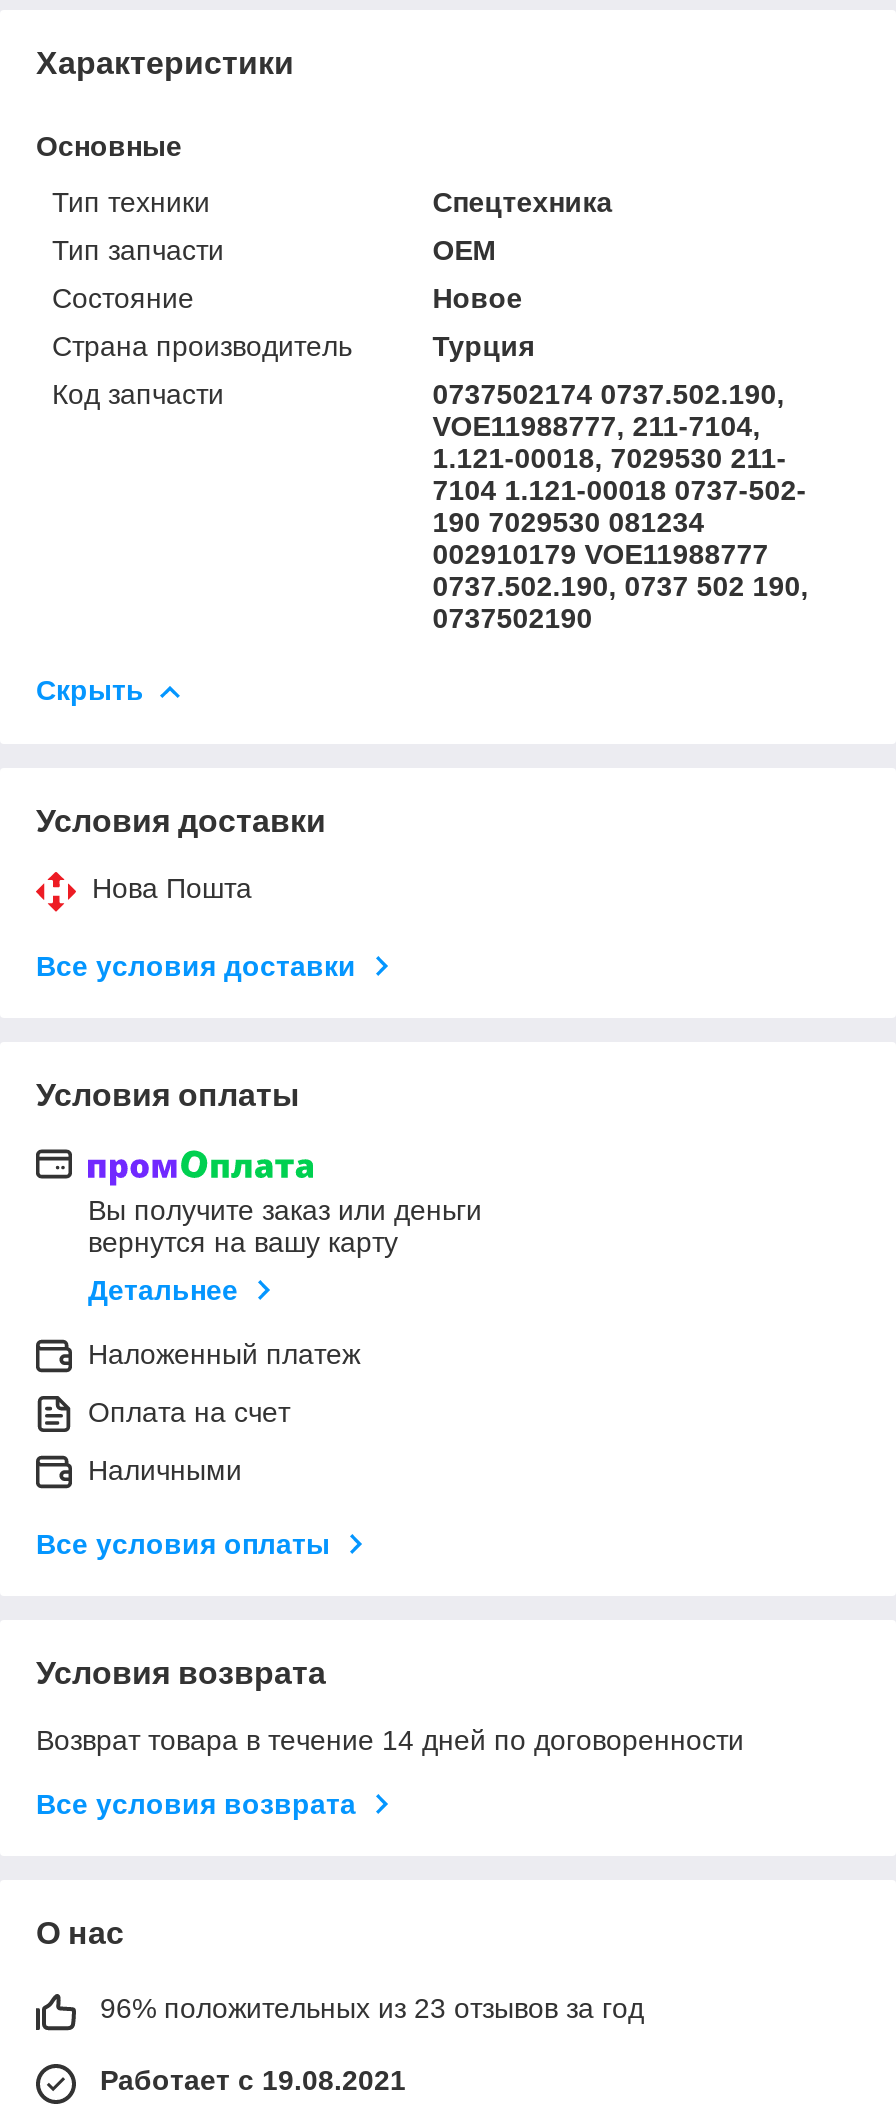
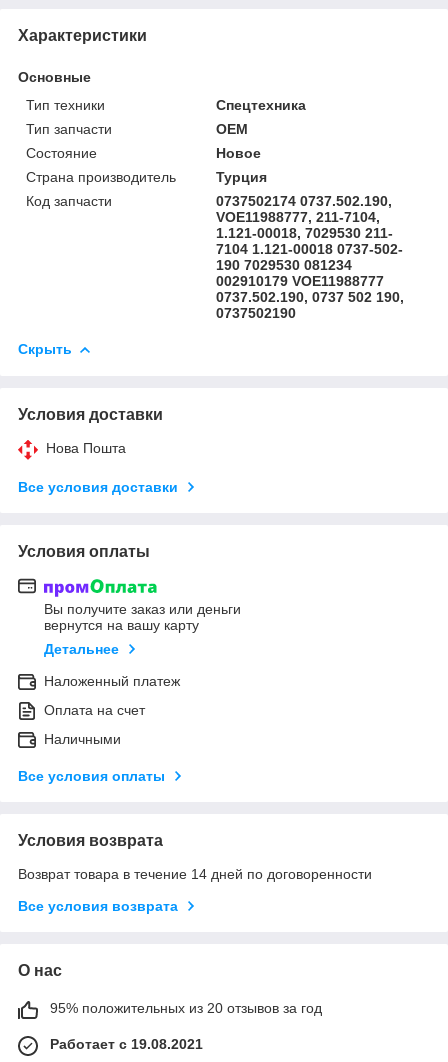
- 96% положительных из 23 отзывов за год
+ 95% положительных из 20 отзывов за год
